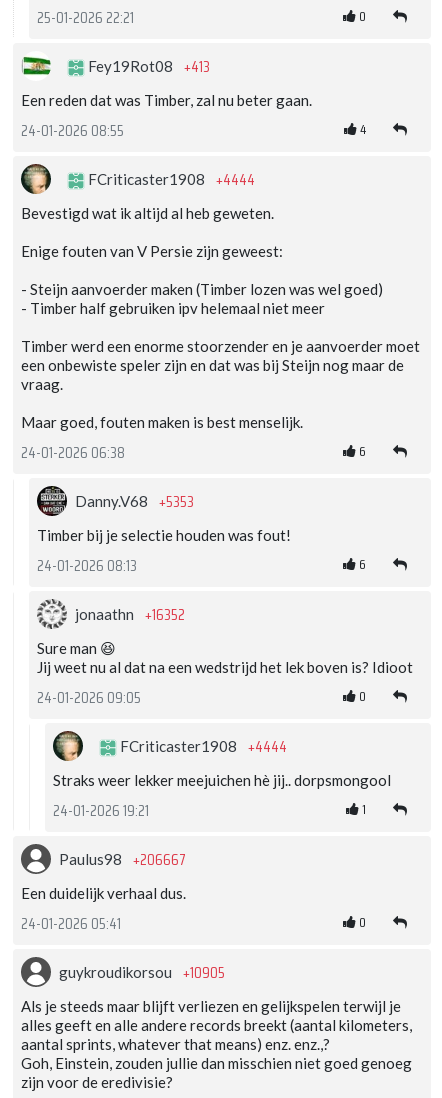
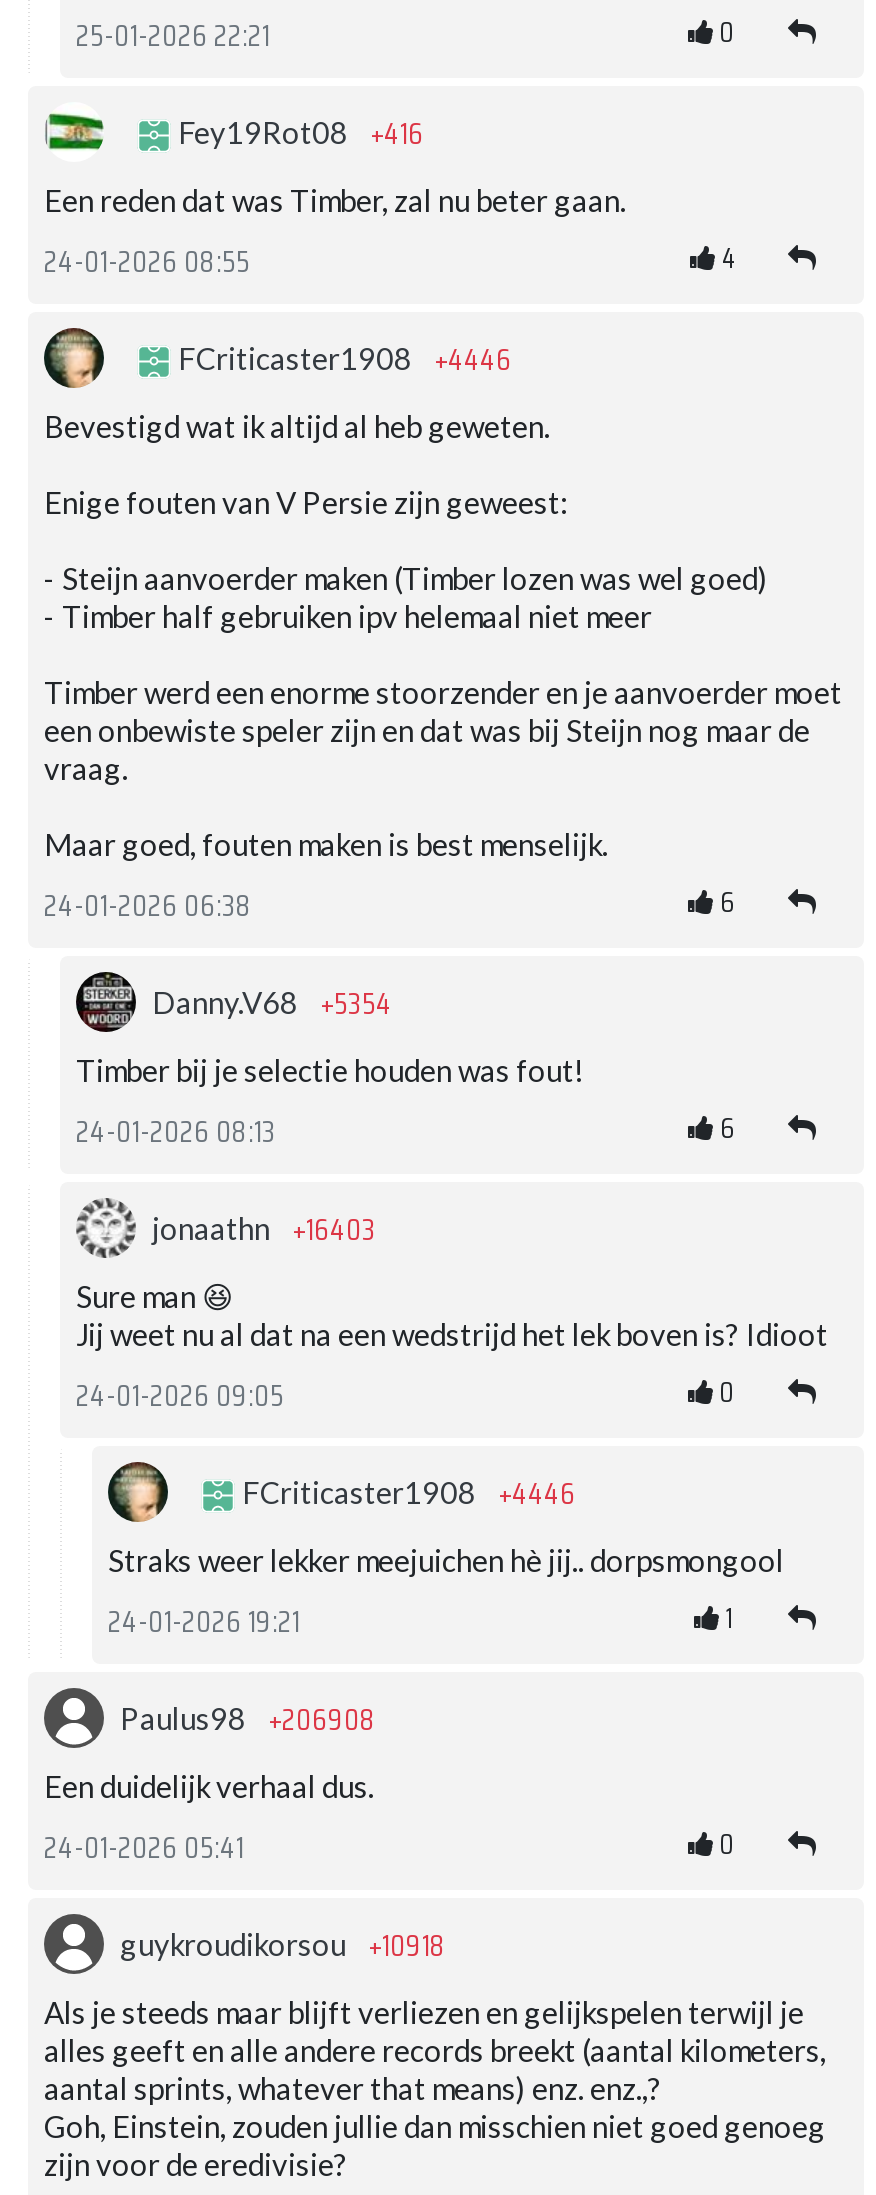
- Fey19Rot08 +413
+ Fey19Rot08 +416

- FCriticaster1908 +4444
+ FCriticaster1908 +4446

- Danny.V68 +5353
+ Danny.V68 +5354

- jonaathn +16352
+ jonaathn +16403

- FCriticaster1908 +4444
+ FCriticaster1908 +4446

- Paulus98 +206667
+ Paulus98 +206908

- guykroudikorsou +10905
+ guykroudikorsou +10918
